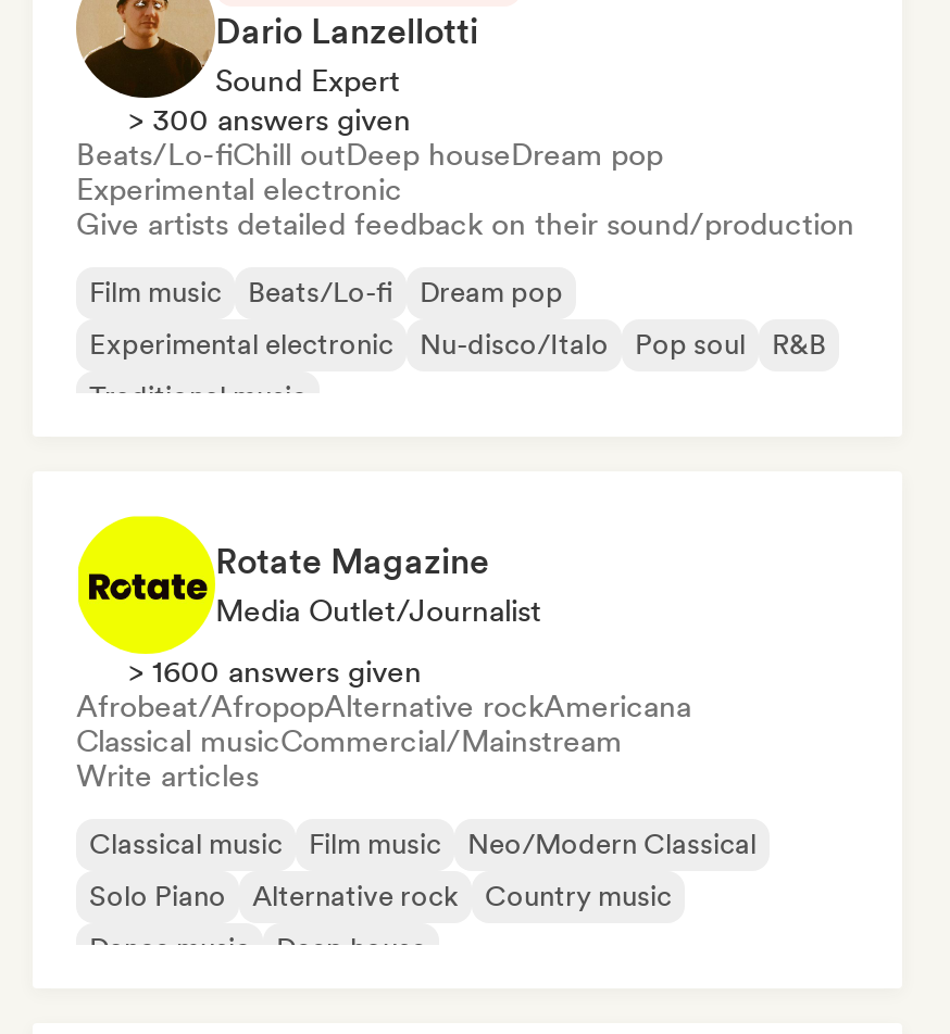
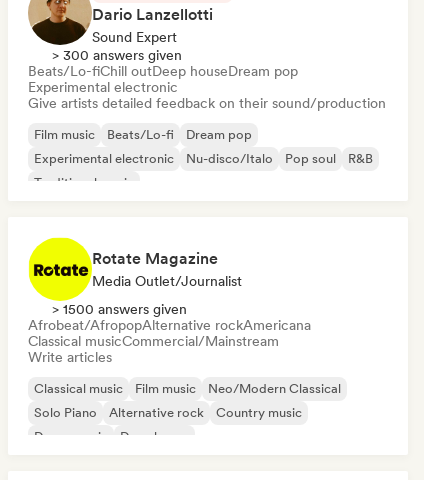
- > 1600 answers given
+ > 1500 answers given
